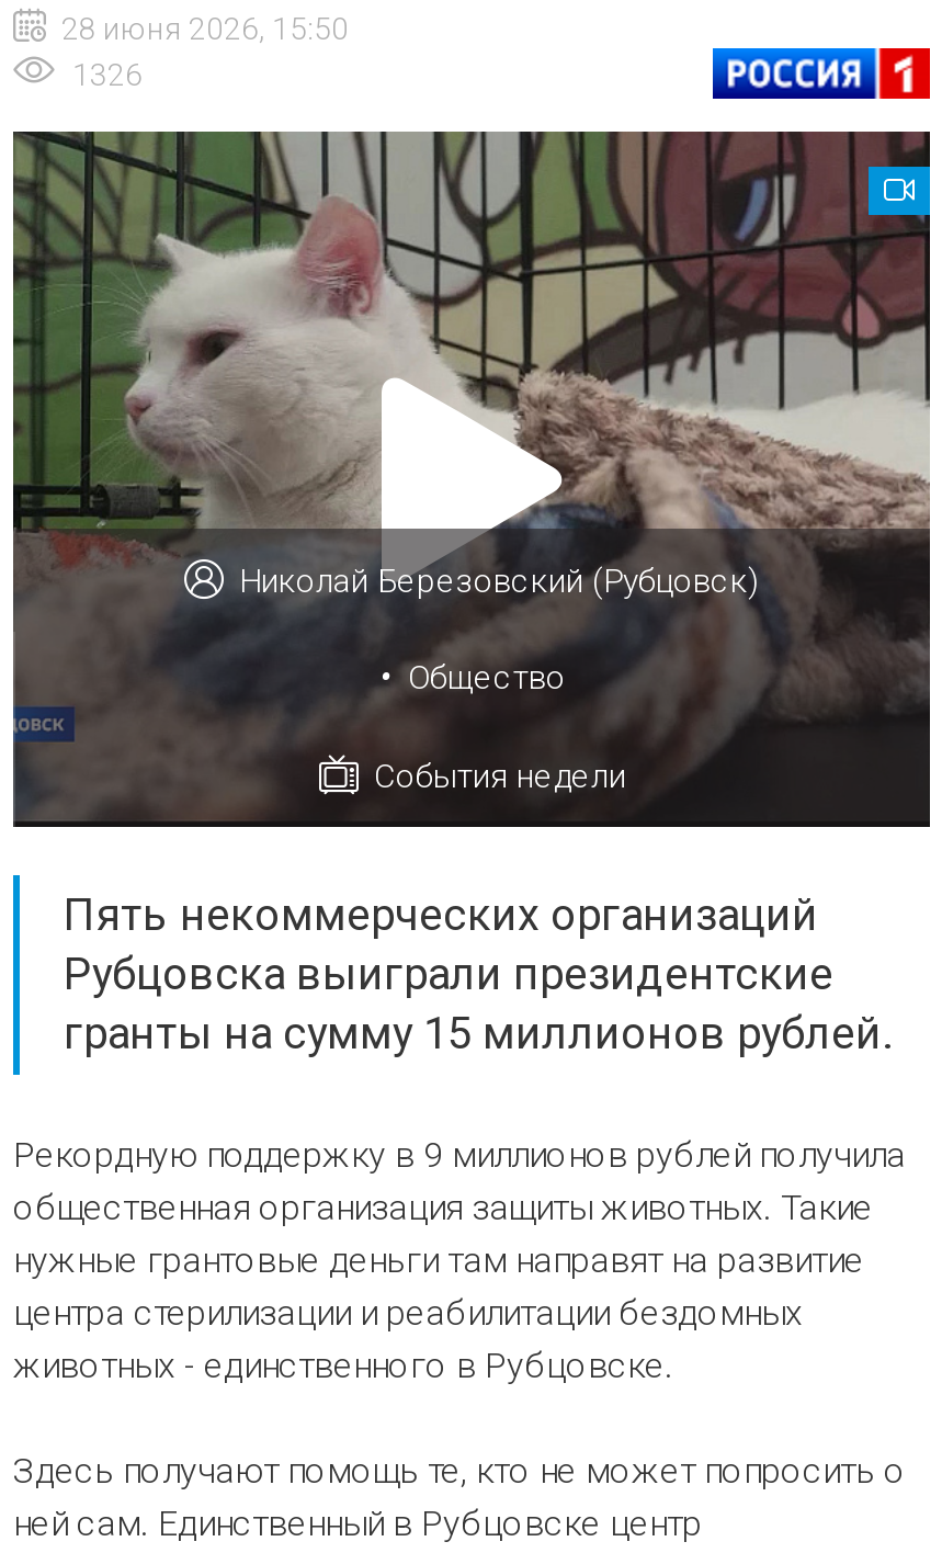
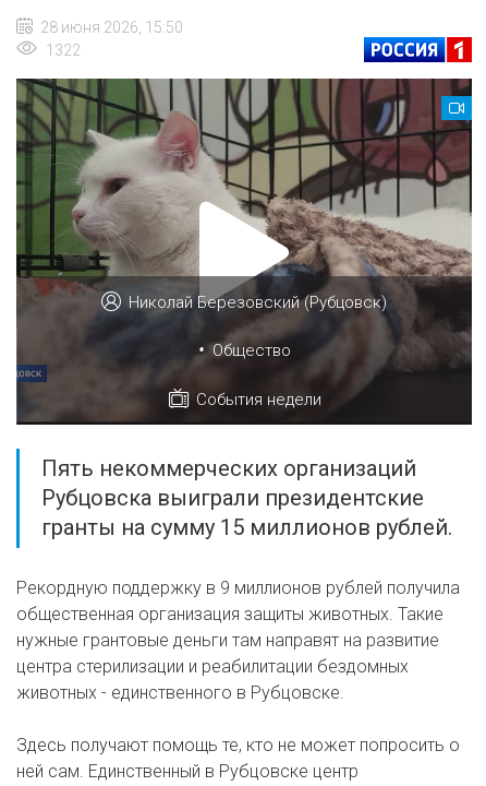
- 1326
+ 1322
